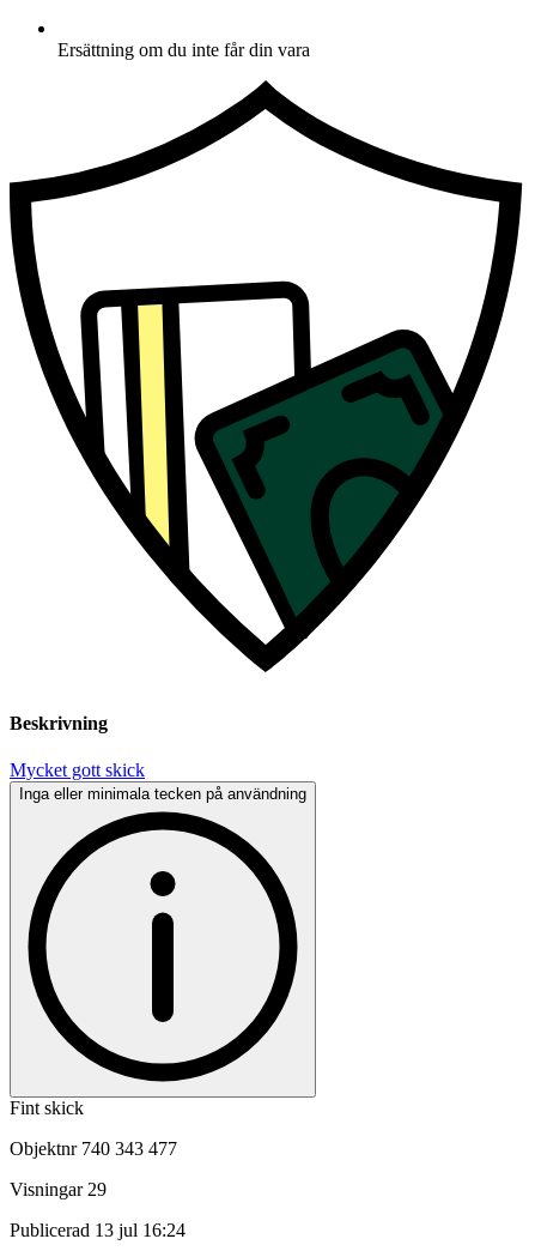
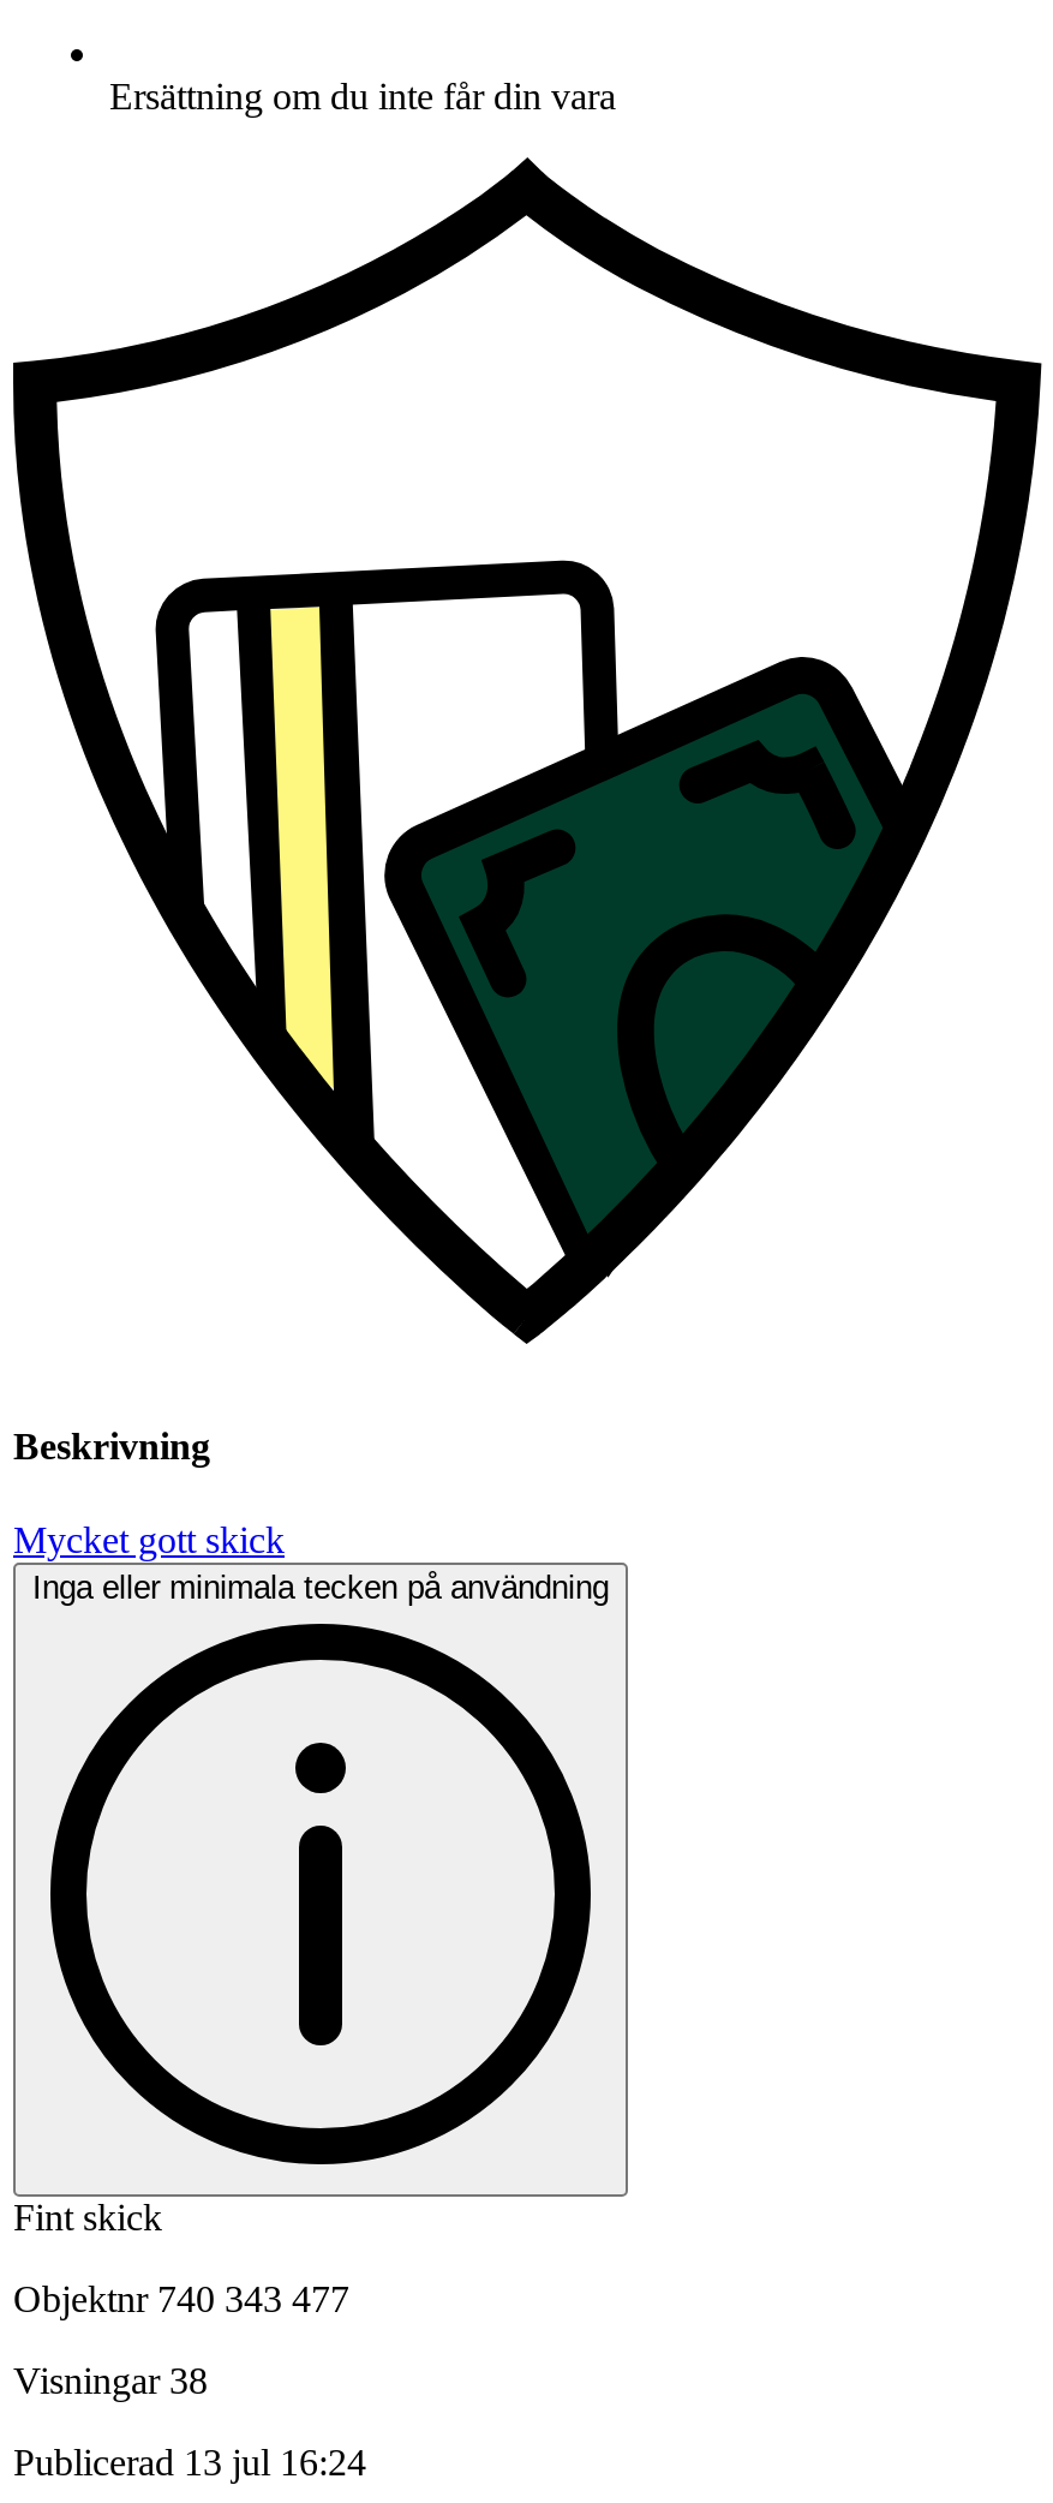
- Visningar 29
+ Visningar 38
